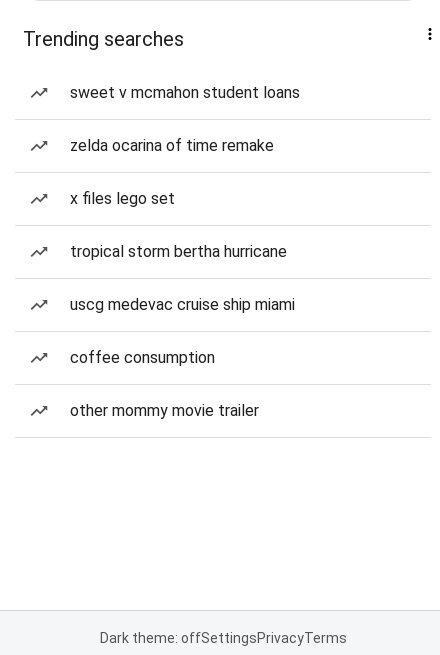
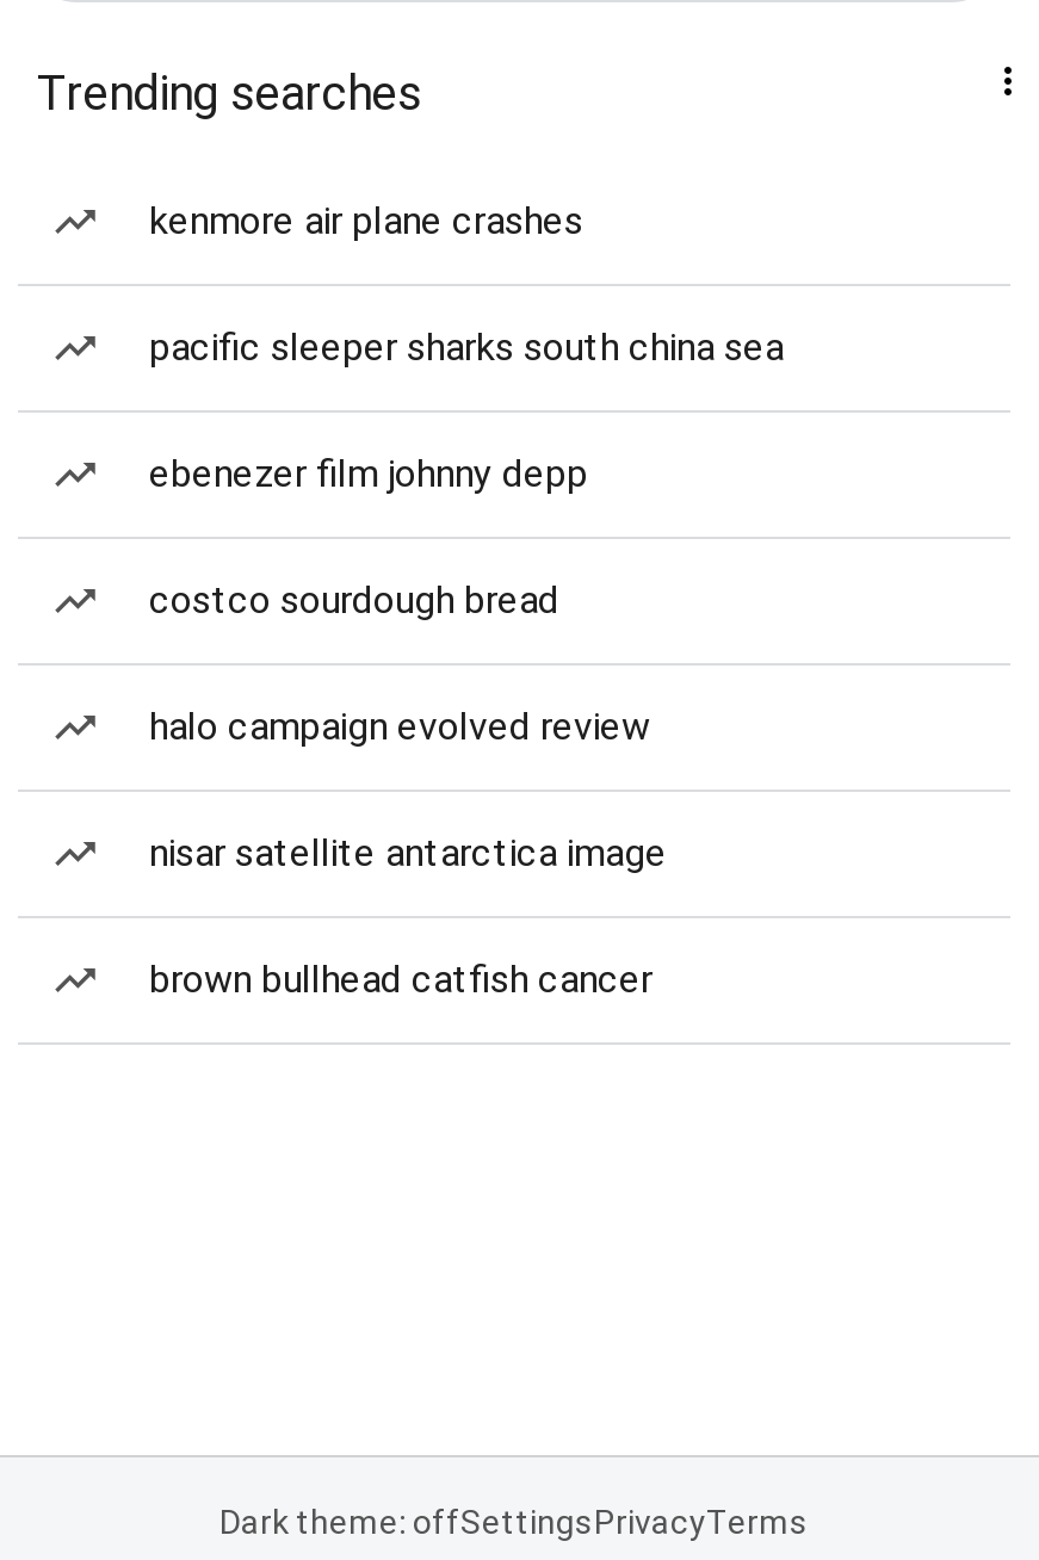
- sweet v mcmahon student loans
+ kenmore air plane crashes

- zelda ocarina of time remake
+ pacific sleeper sharks south china sea

- x files lego set
+ ebenezer film johnny depp

- tropical storm bertha hurricane
+ costco sourdough bread

- uscg medevac cruise ship miami
+ halo campaign evolved review

- coffee consumption
+ nisar satellite antarctica image

- other mommy movie trailer
+ brown bullhead catfish cancer
